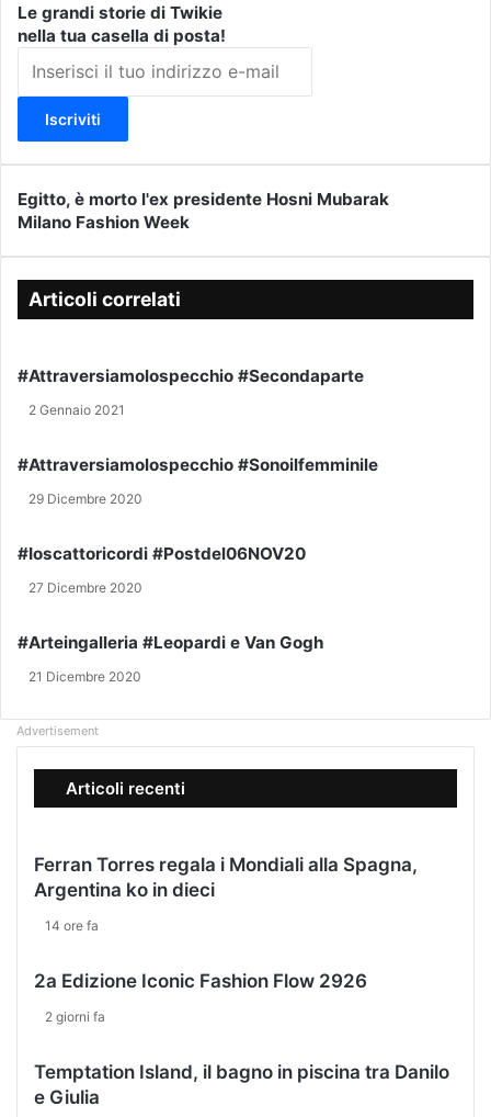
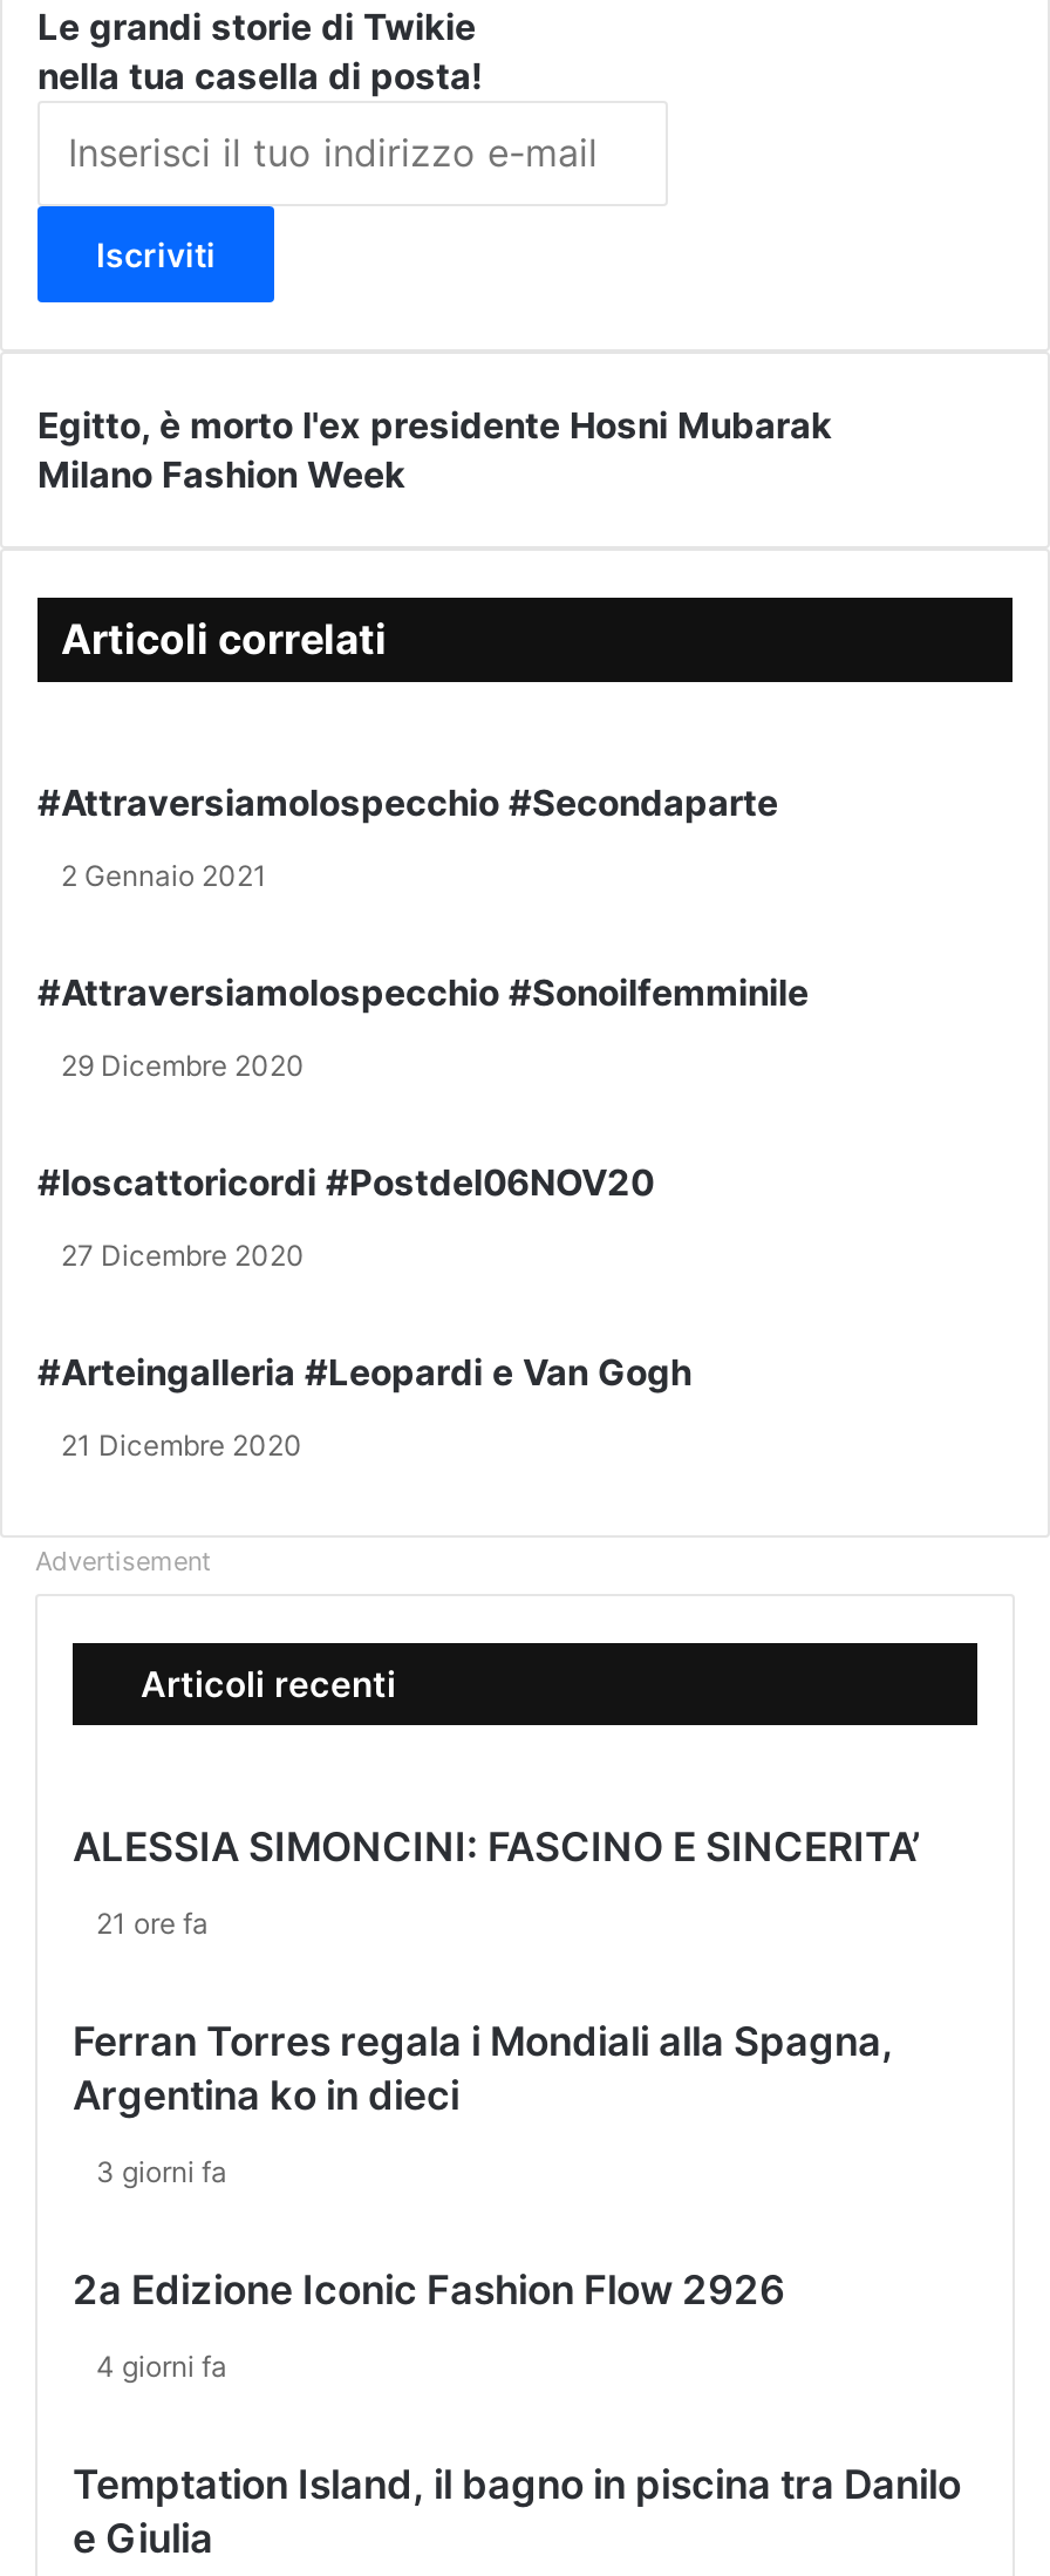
+ ALESSIA SIMONCINI: FASCINO E SINCERITA’
+ 21 ore fa

- 14 ore fa
+ 3 giorni fa

- 2 giorni fa
+ 4 giorni fa
